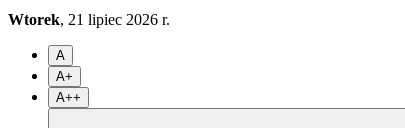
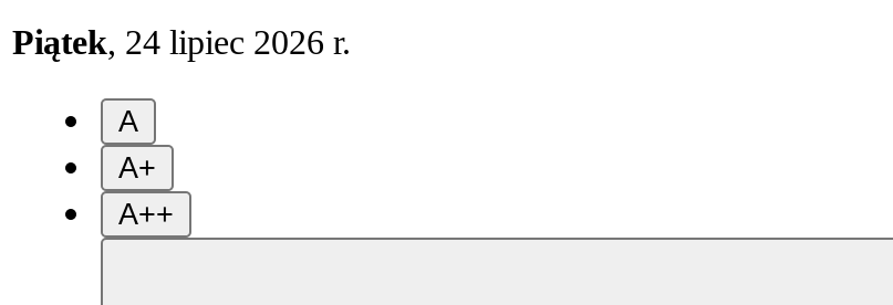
- Wtorek, 21 lipiec 2026 r.
+ Piątek, 24 lipiec 2026 r.
